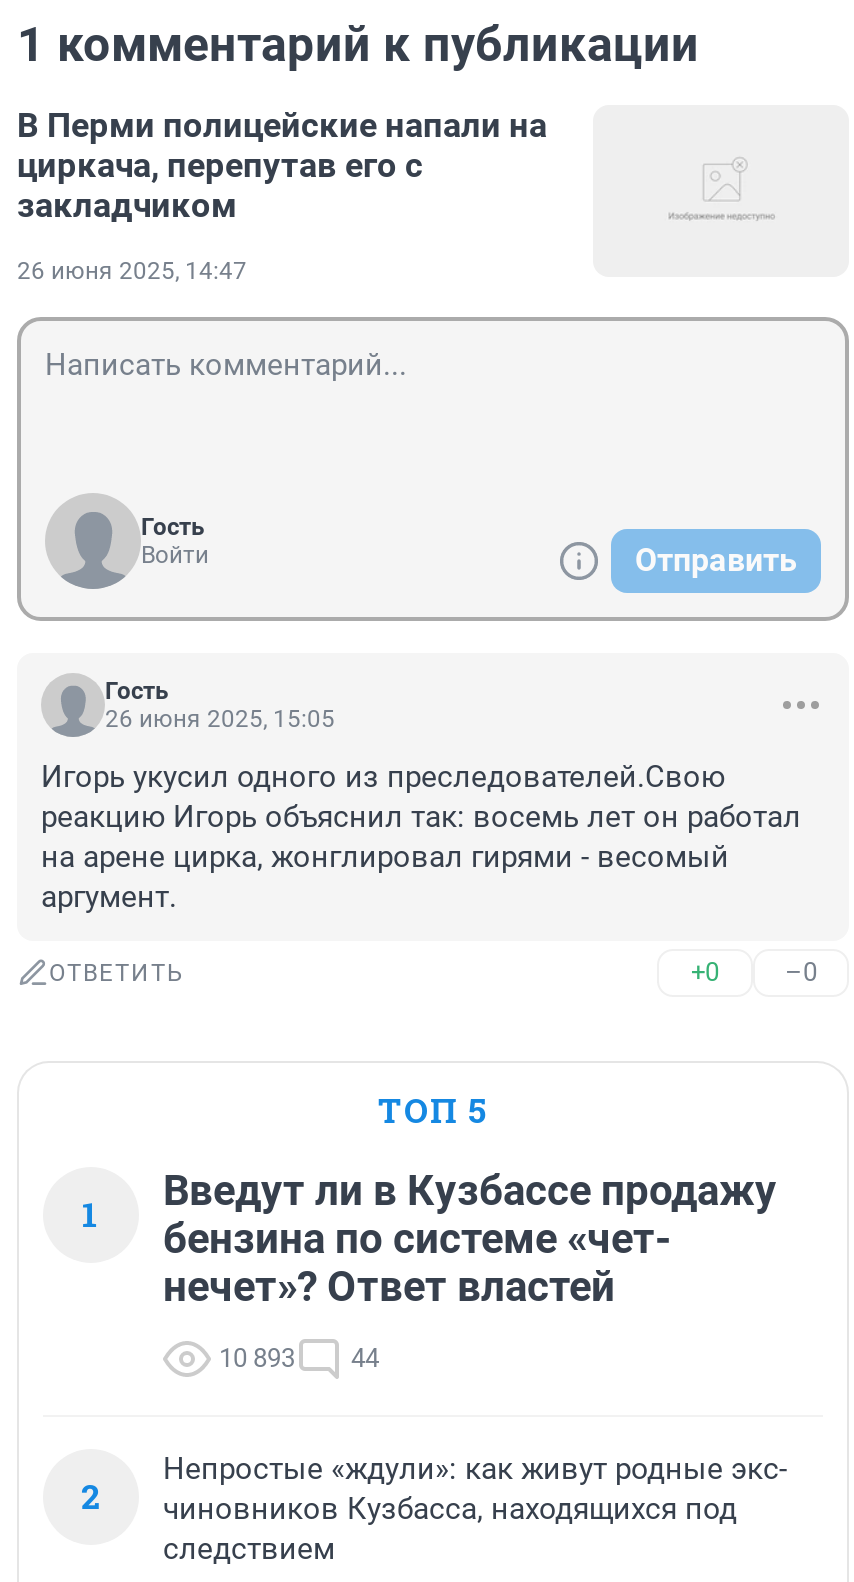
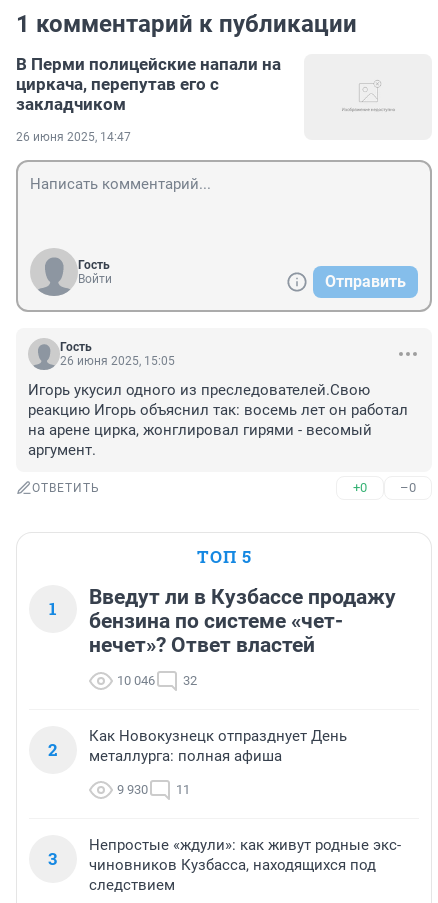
+ Как Новокузнецк отпразднует День
+ металлурга: полная афиша
+ 9 930
+ 11
+ 3

- 10 893
+ 10 046

- 44
+ 32
